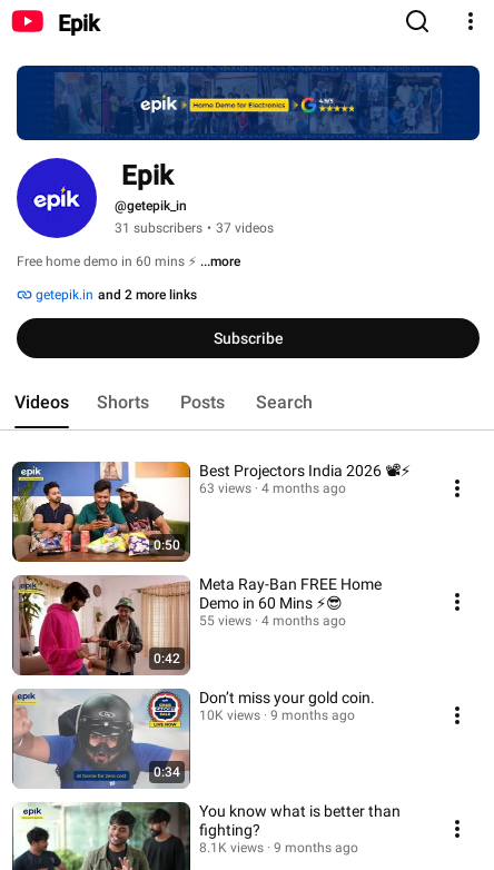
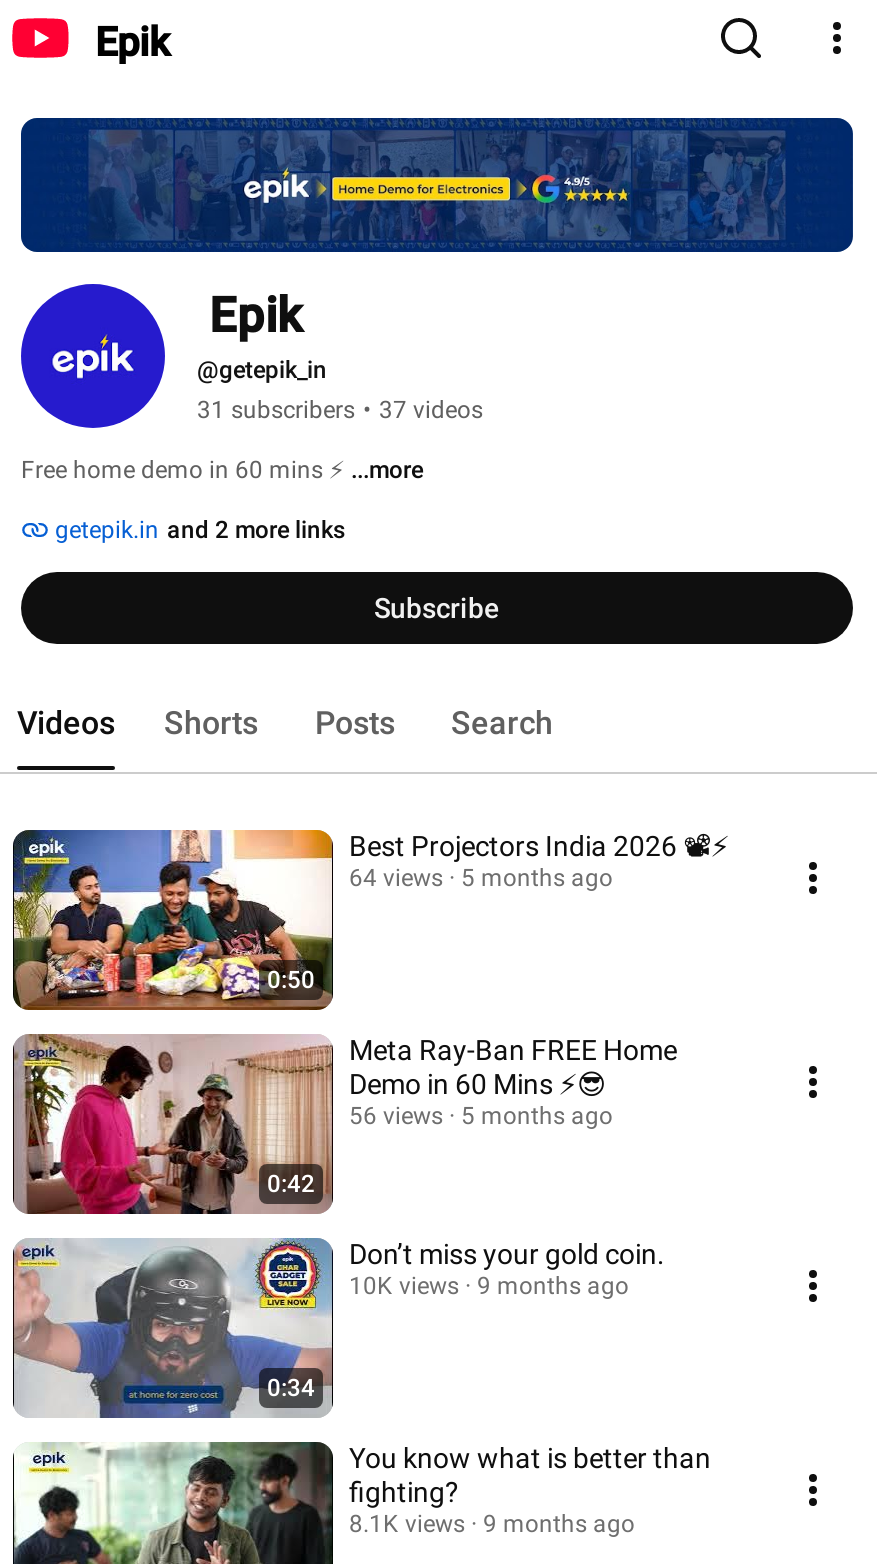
- 63 views
+ 64 views

- 4 months ago
+ 5 months ago

- 55 views
+ 56 views

- 4 months ago
+ 5 months ago
